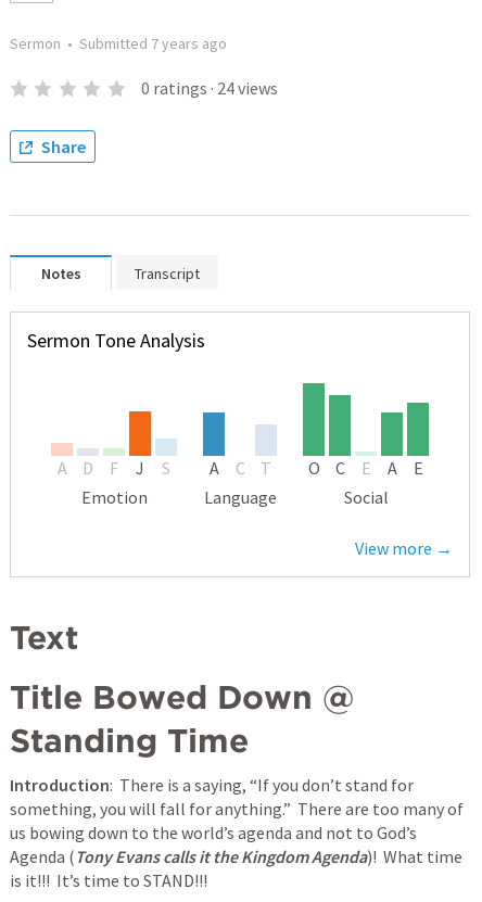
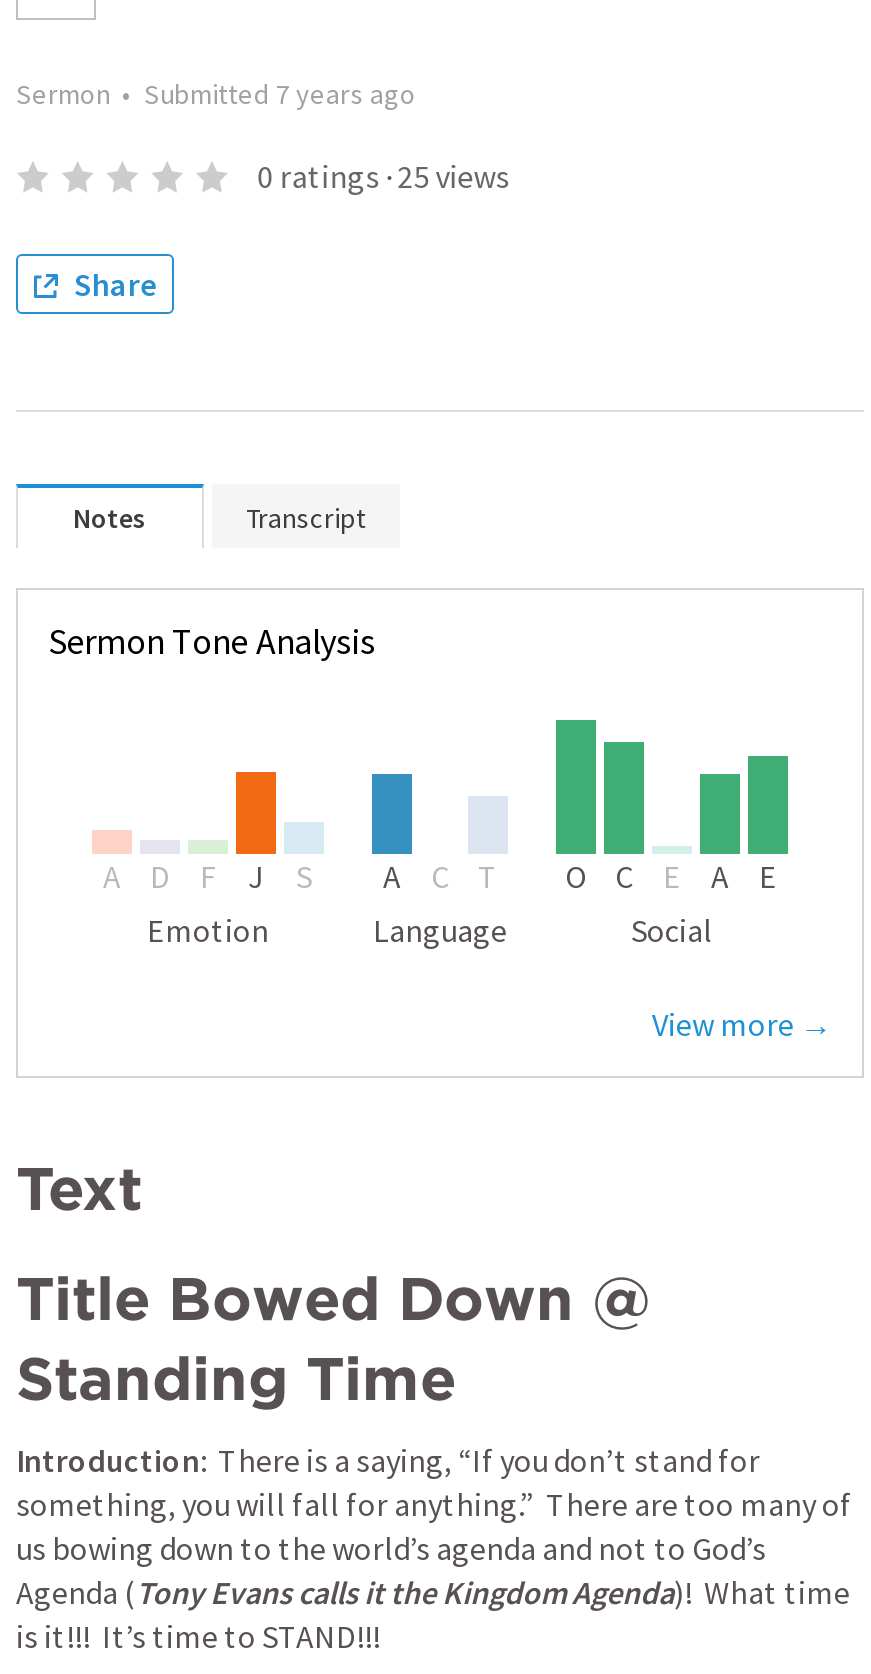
- 0 ratings · 24 views
+ 0 ratings · 25 views
